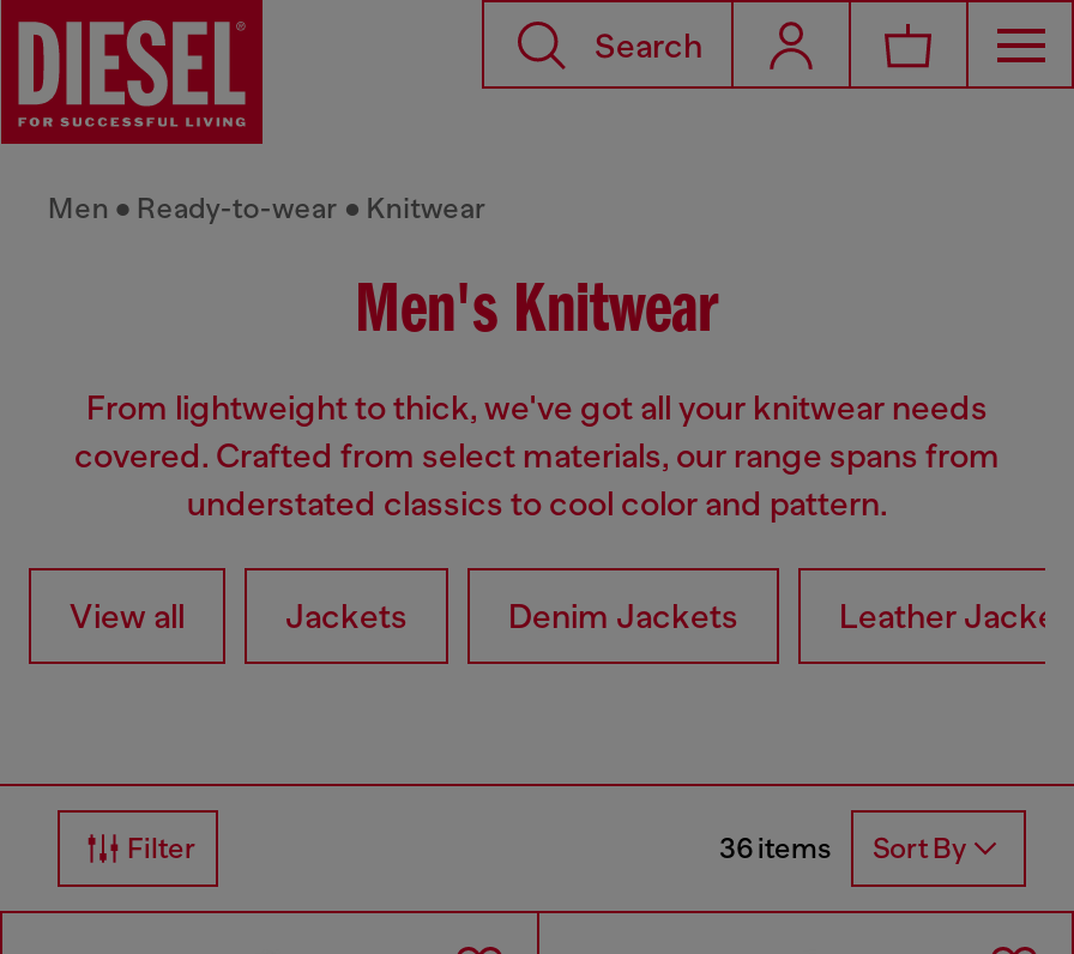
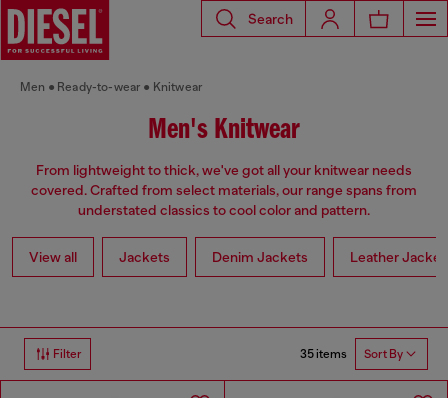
- 36 items Sort By
+ 35 items Sort By
